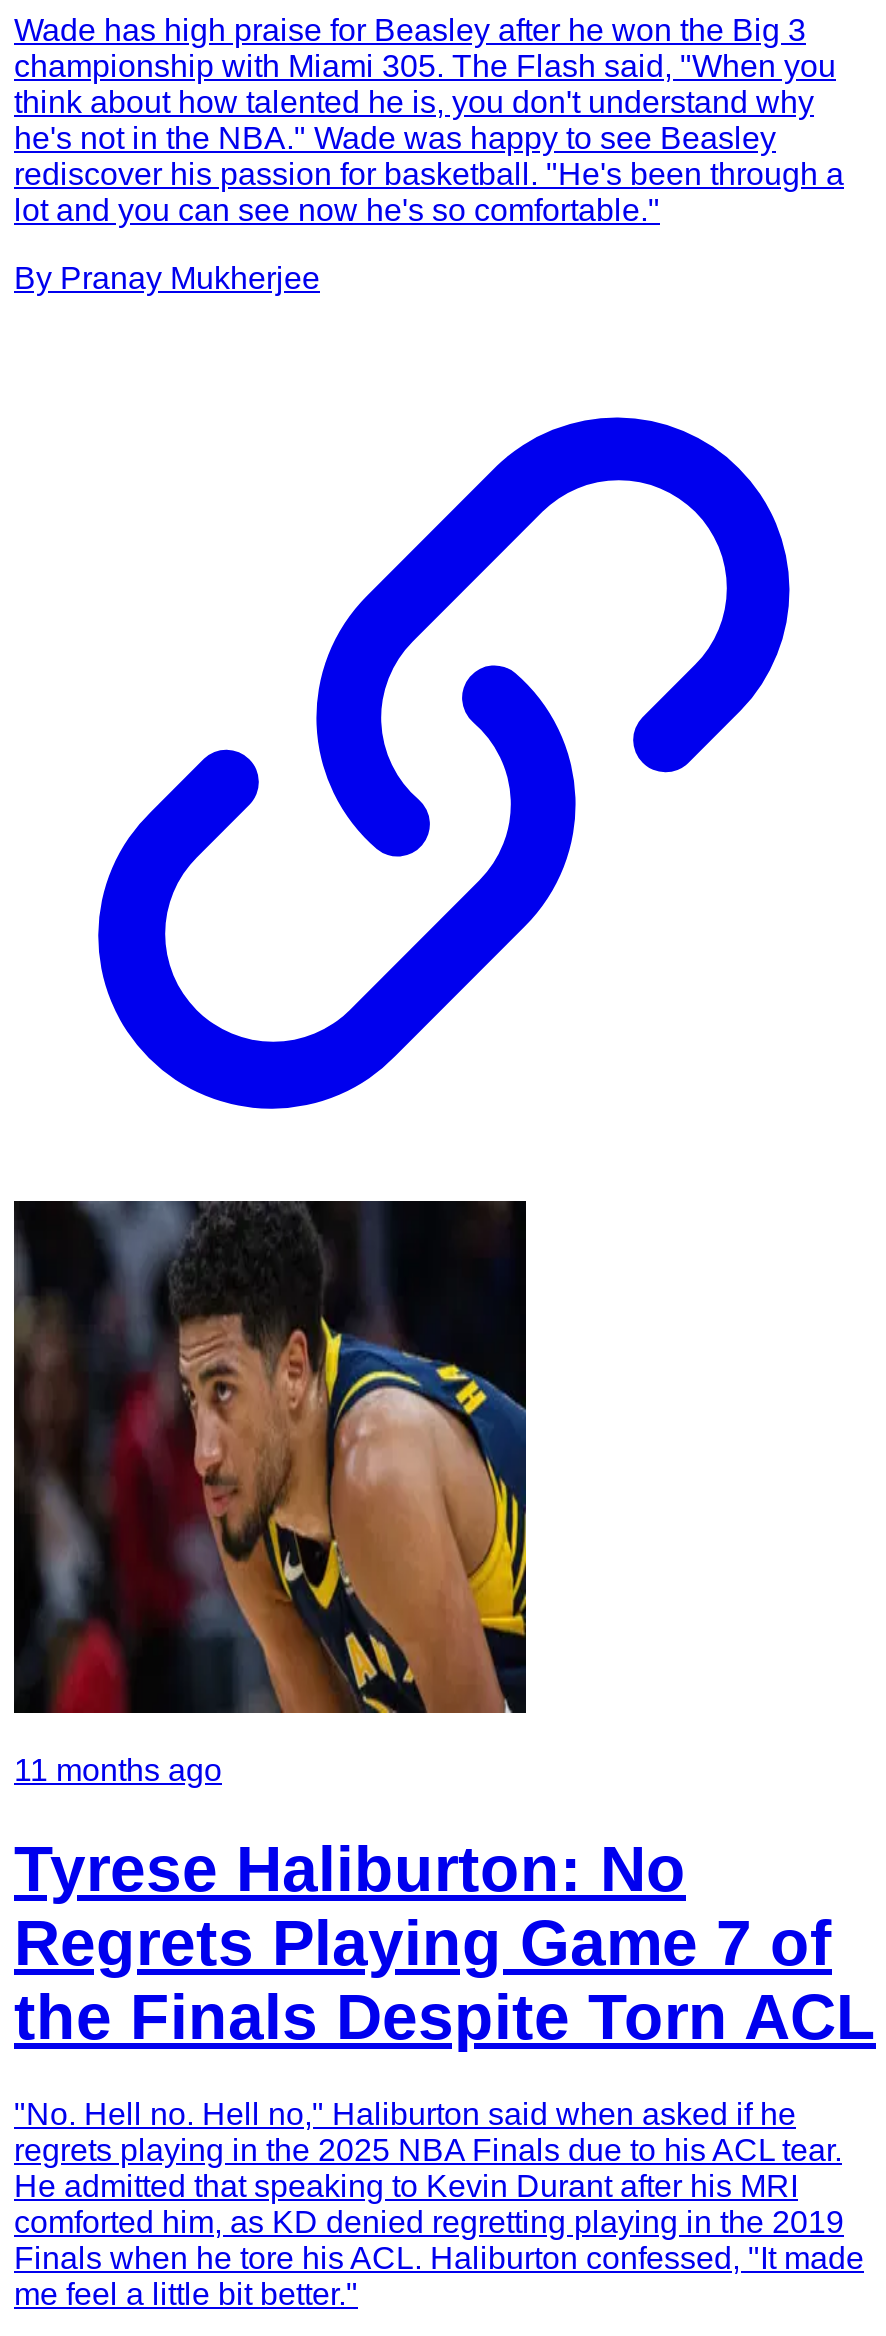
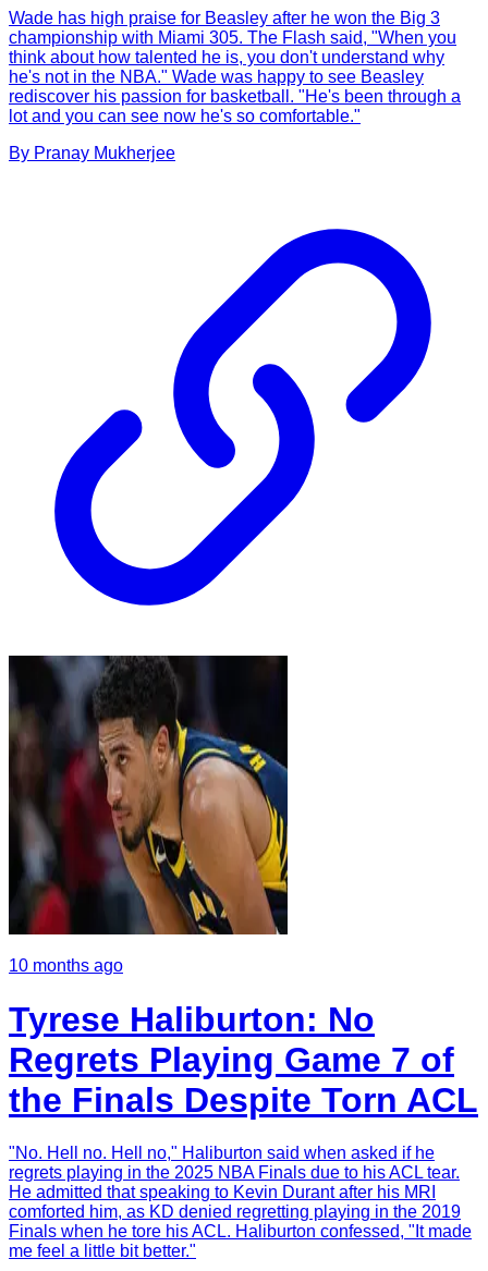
- 11 months ago
+ 10 months ago
